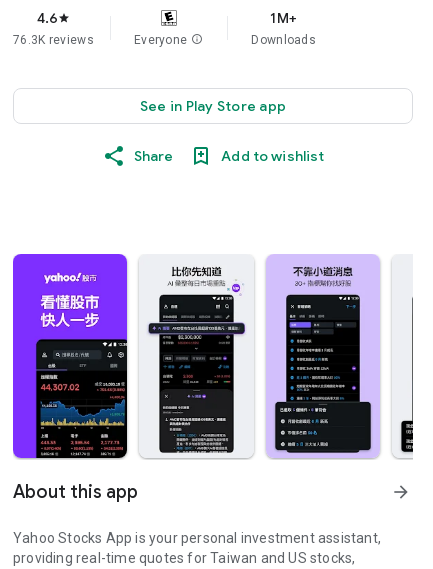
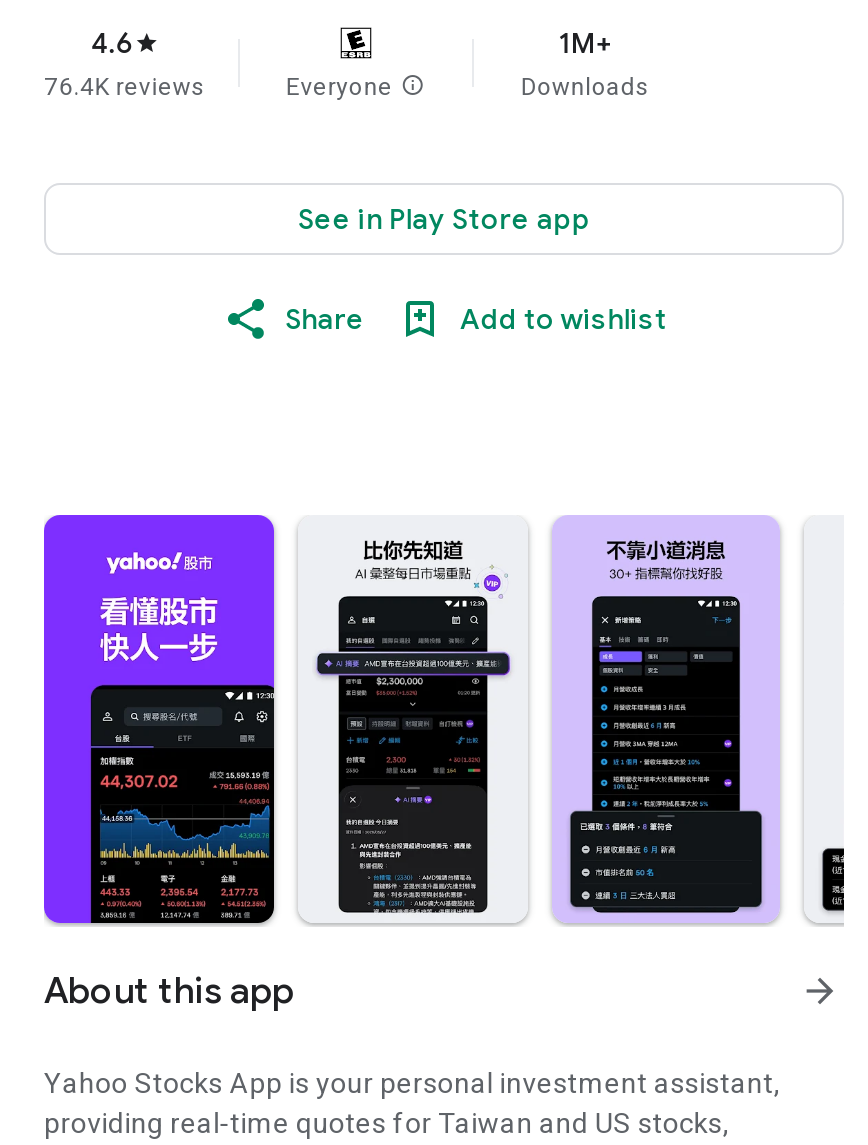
- 76.3K reviews
+ 76.4K reviews
